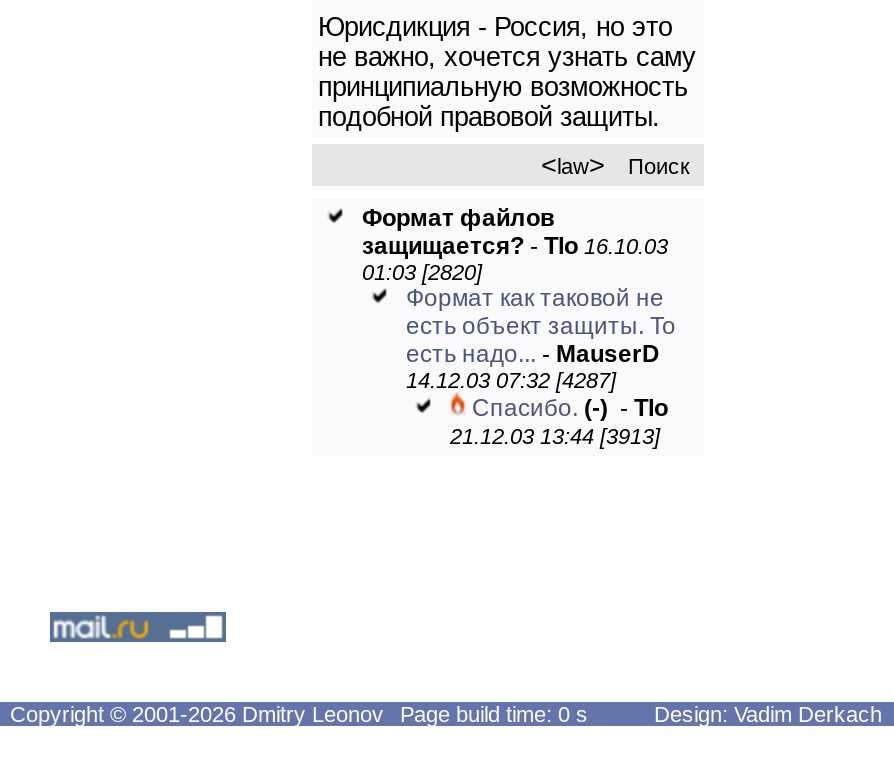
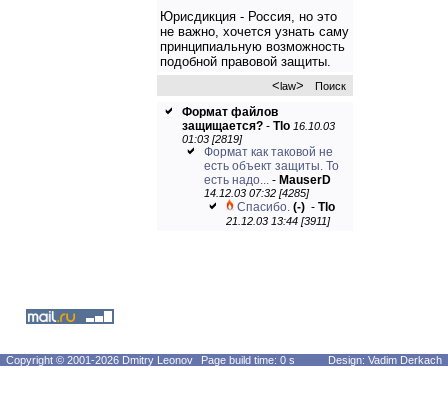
- 01:03 [2820]
+ 01:03 [2819]

- 14.12.03 07:32 [4287]
+ 14.12.03 07:32 [4285]

- 21.12.03 13:44 [3913]
+ 21.12.03 13:44 [3911]
